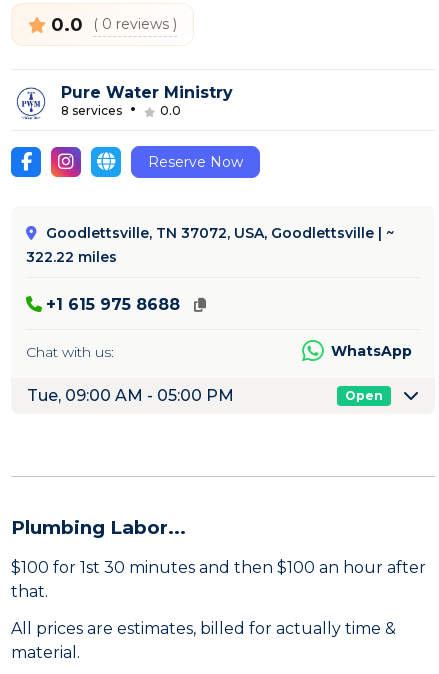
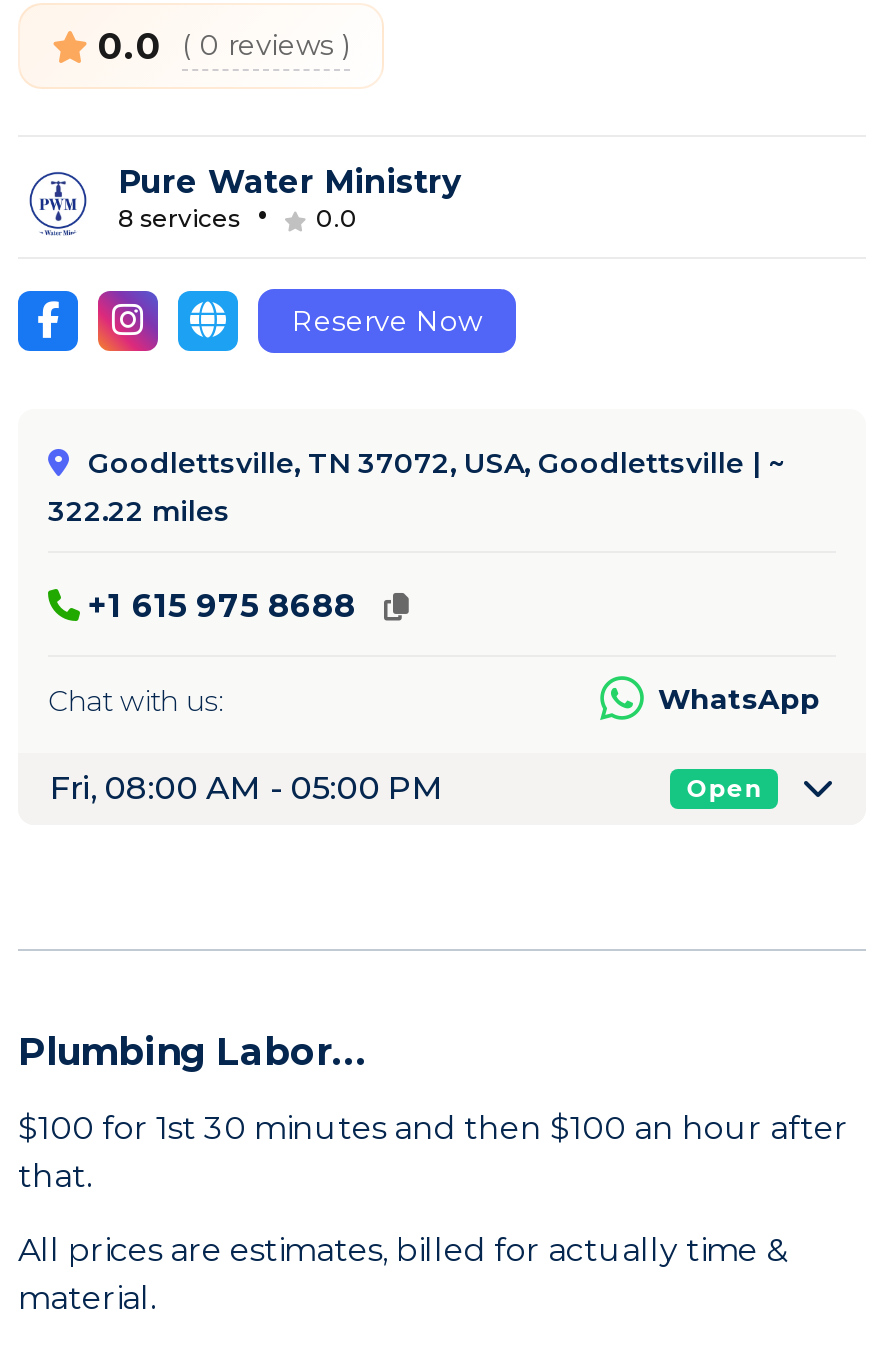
- Tue, 09:00 AM - 05:00 PM
+ Fri, 08:00 AM - 05:00 PM
